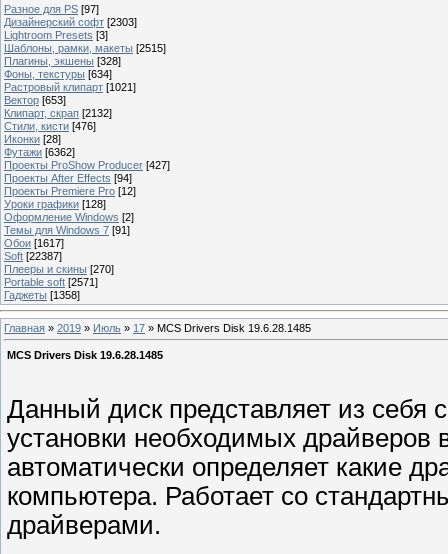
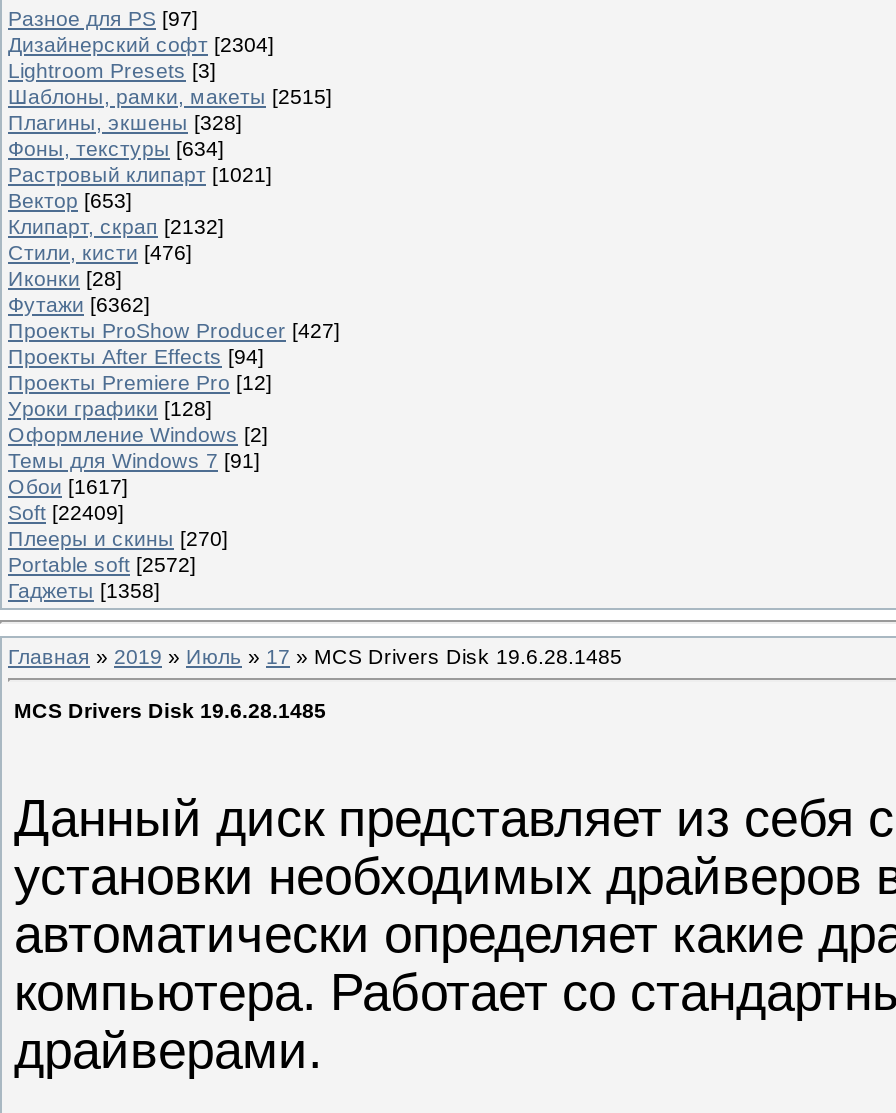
- Дизайнерский софт [2303]
+ Дизайнерский софт [2304]

- Soft [22387]
+ Soft [22409]

- Portable soft [2571]
+ Portable soft [2572]
